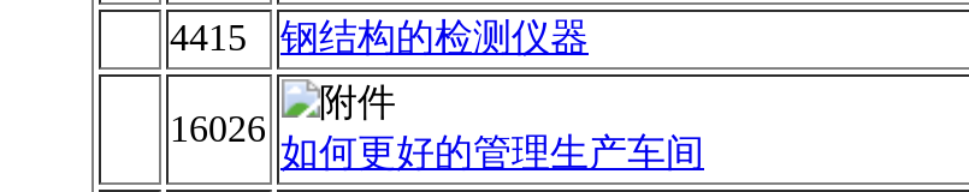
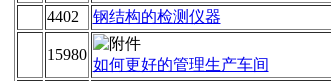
- 4415 钢结构的检测仪器
+ 4402 钢结构的检测仪器

- 16026
+ 15980
